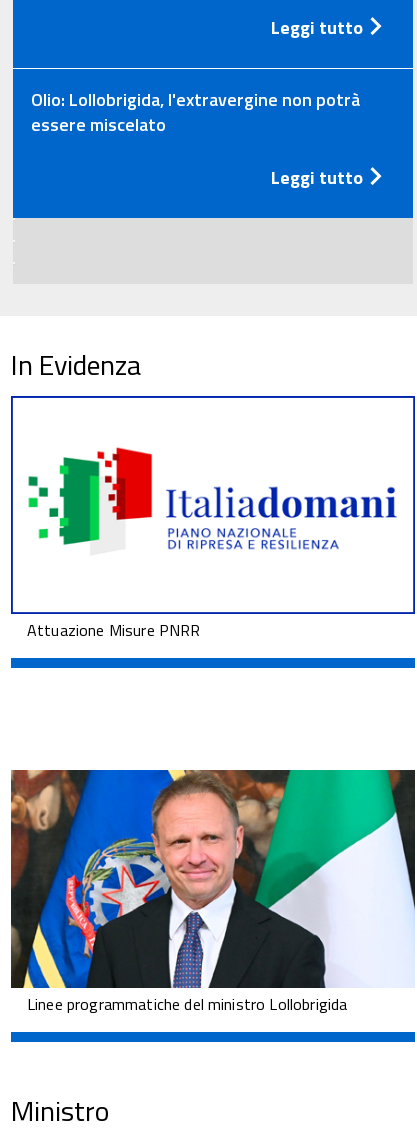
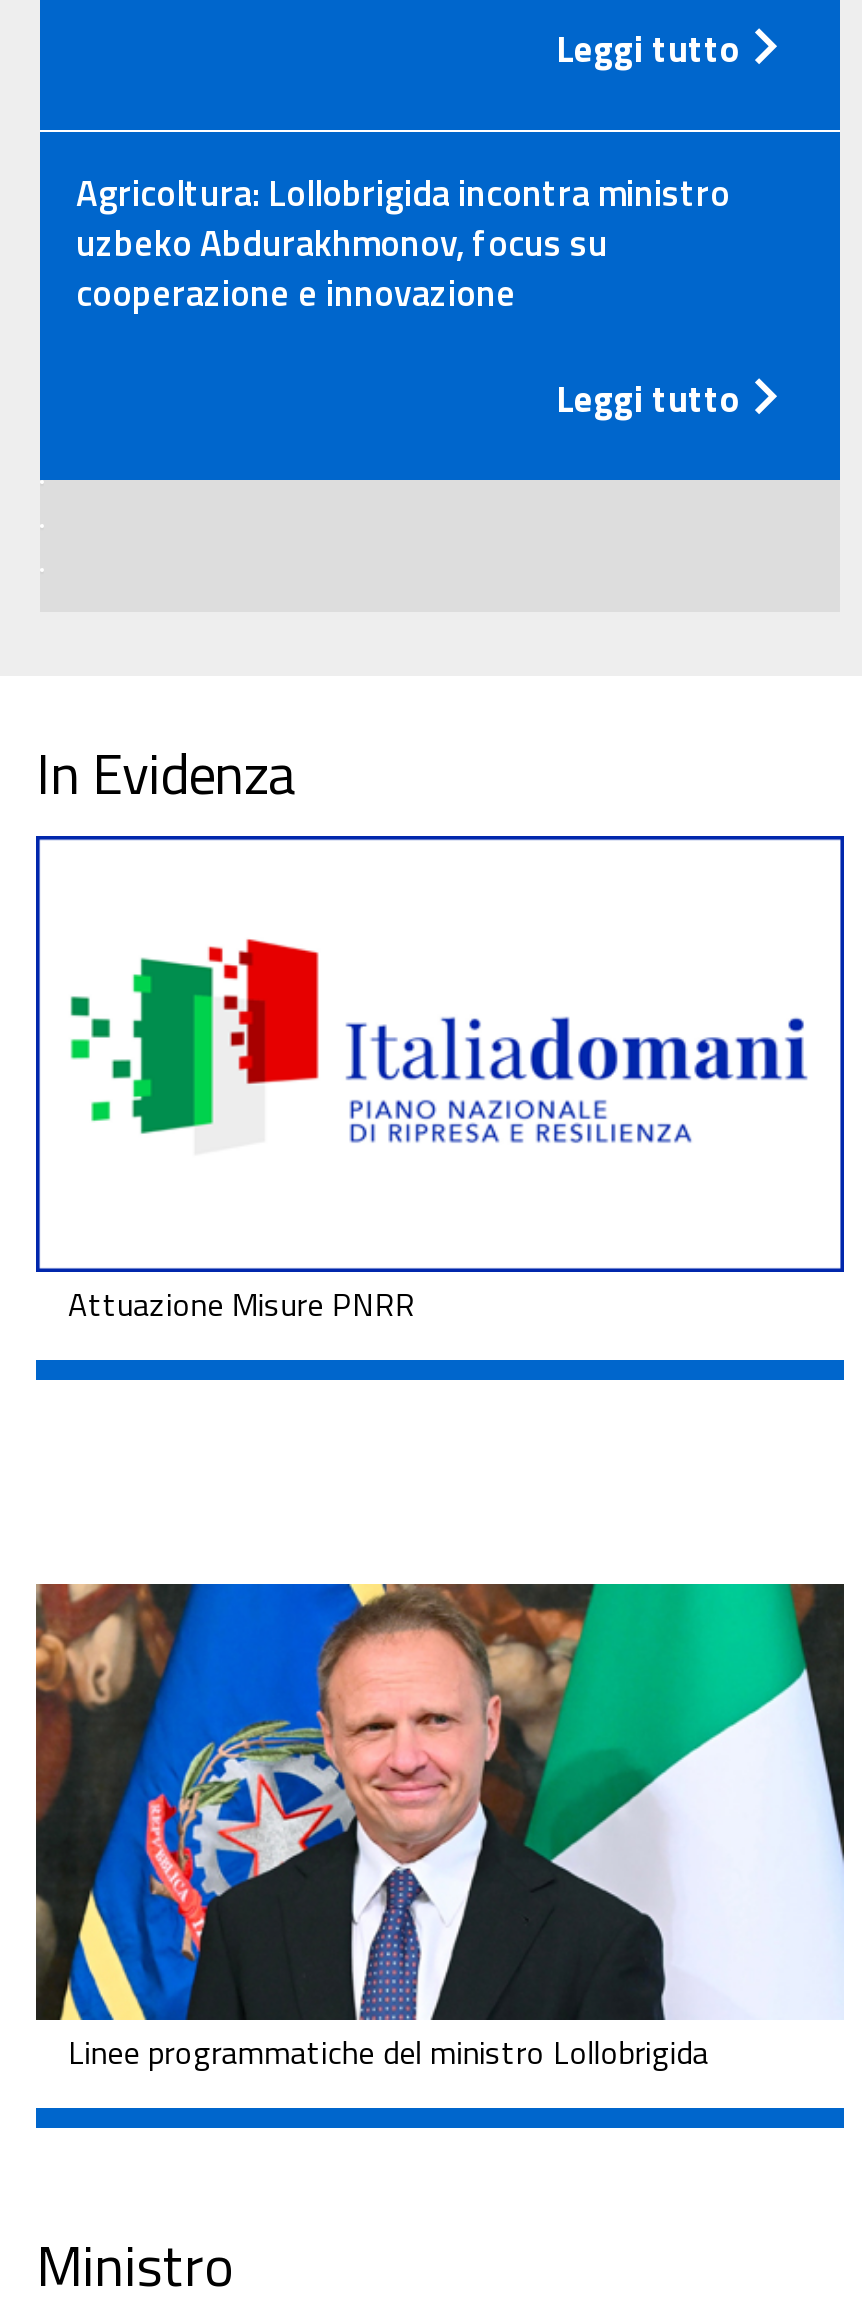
- Olio: Lollobrigida, l'extravergine non potrà
- essere miscelato
+ Agricoltura: Lollobrigida incontra ministro
+ uzbeko Abdurakhmonov, focus su
+ cooperazione e innovazione
